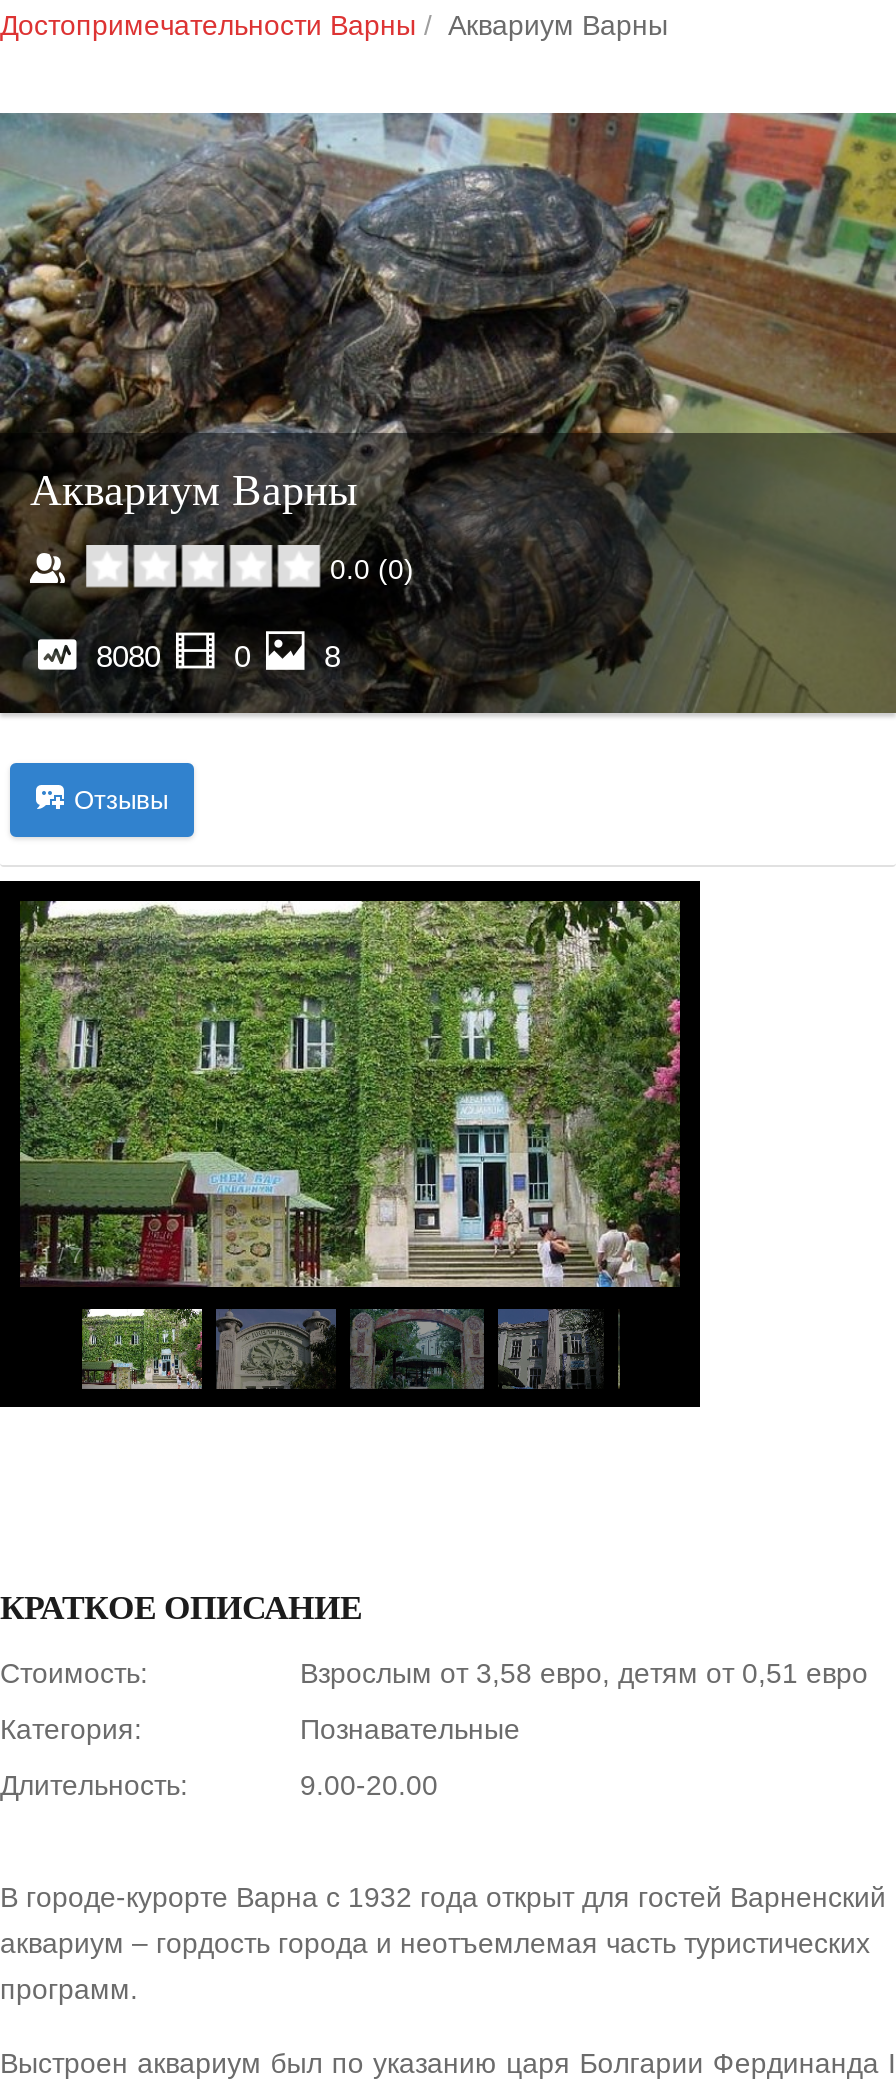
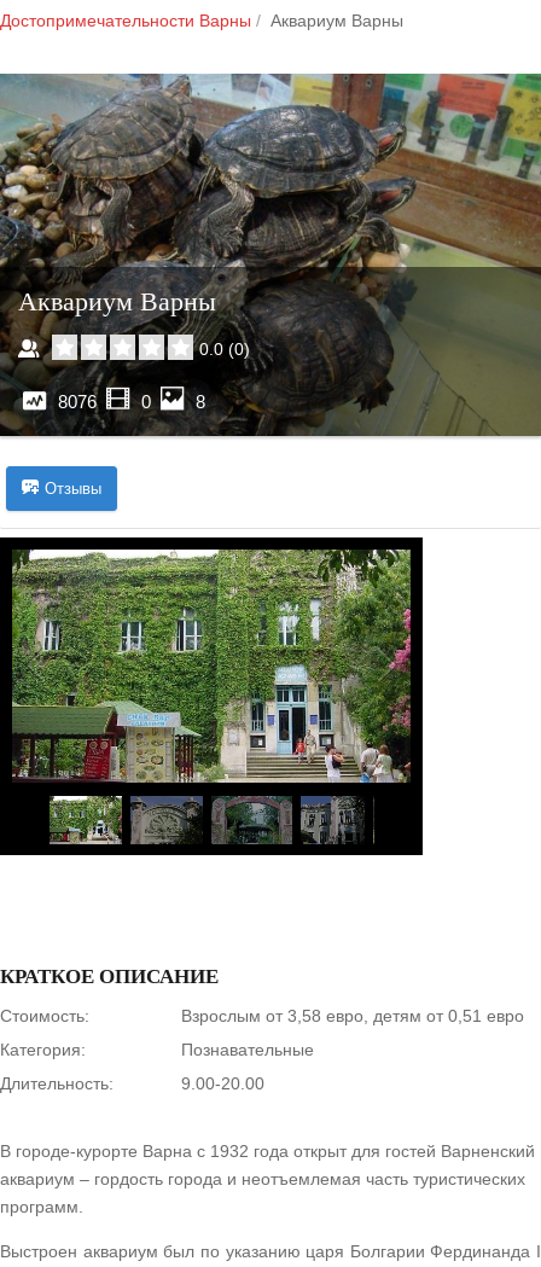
- 8080
+ 8076
